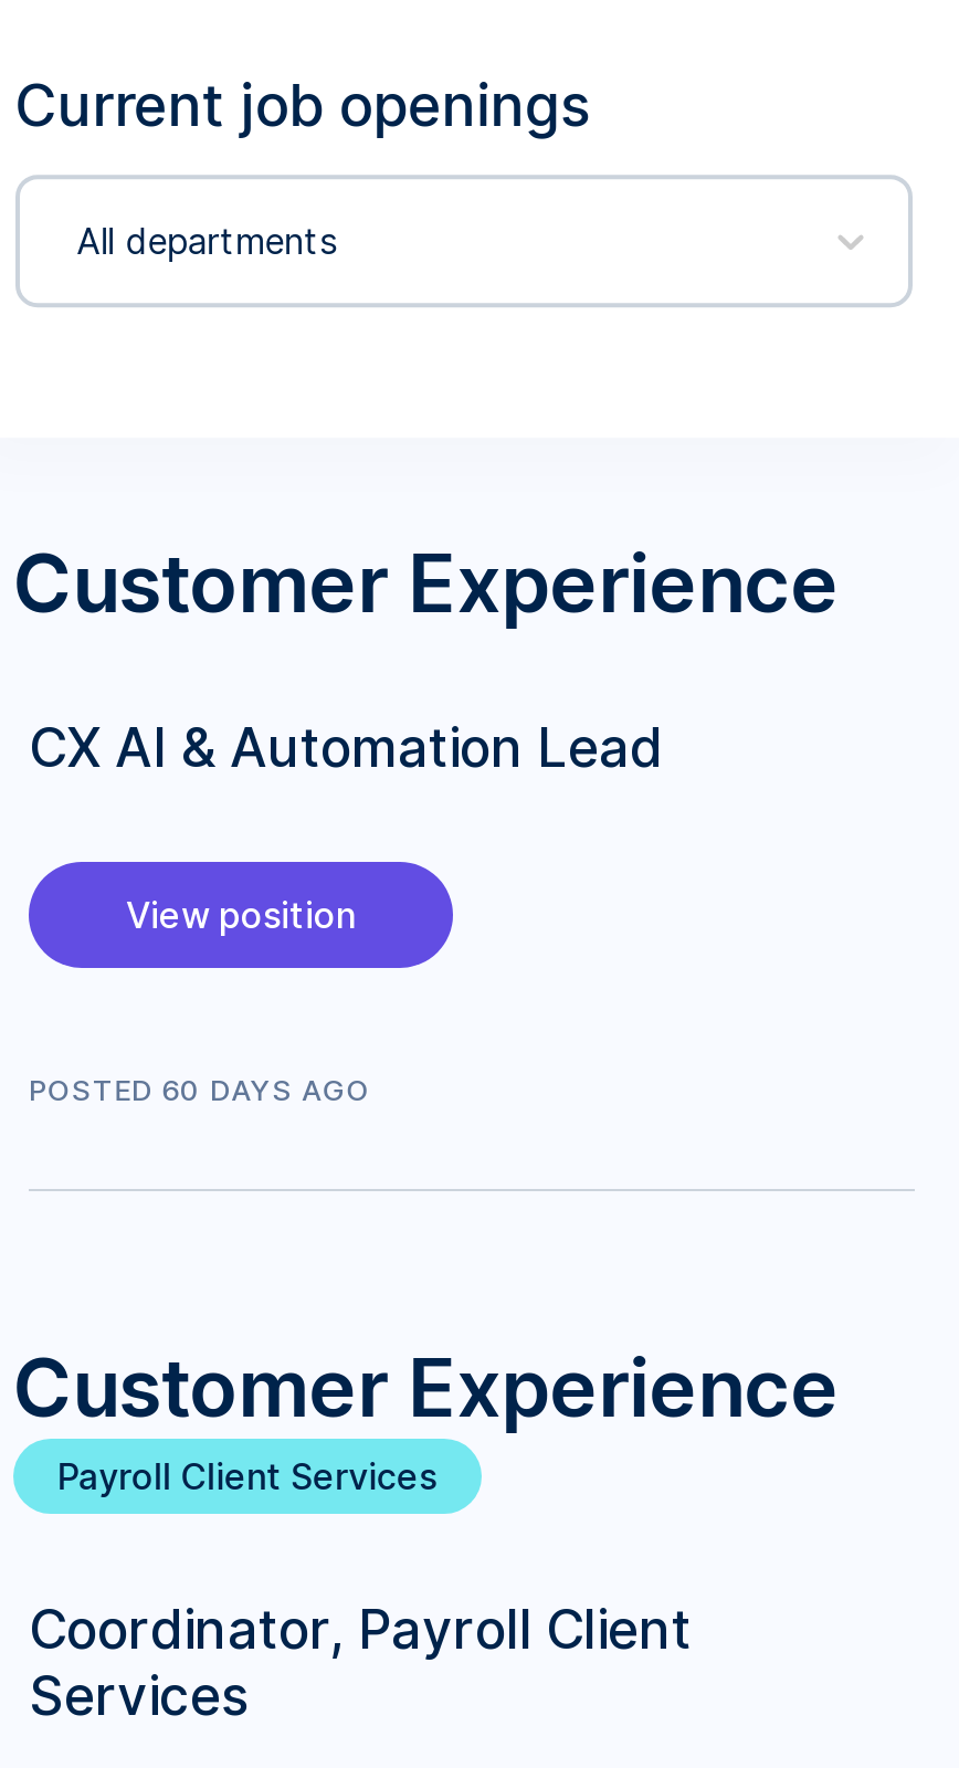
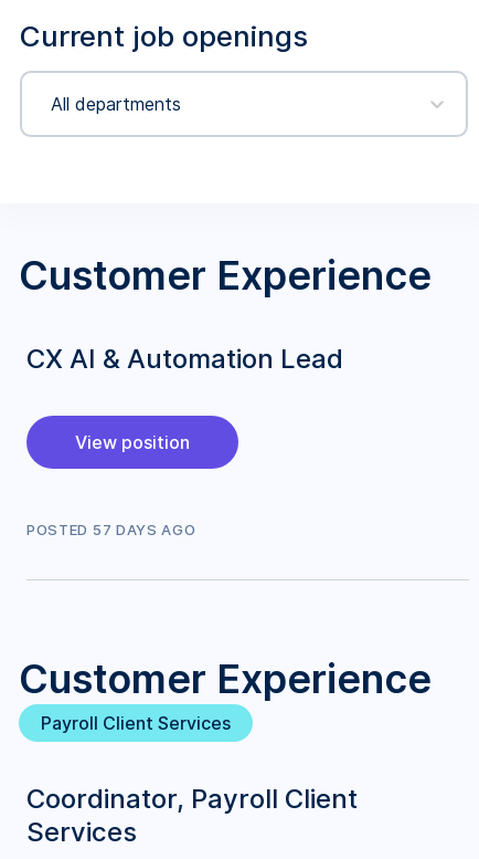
- POSTED 60 DAYS AGO
+ POSTED 57 DAYS AGO
